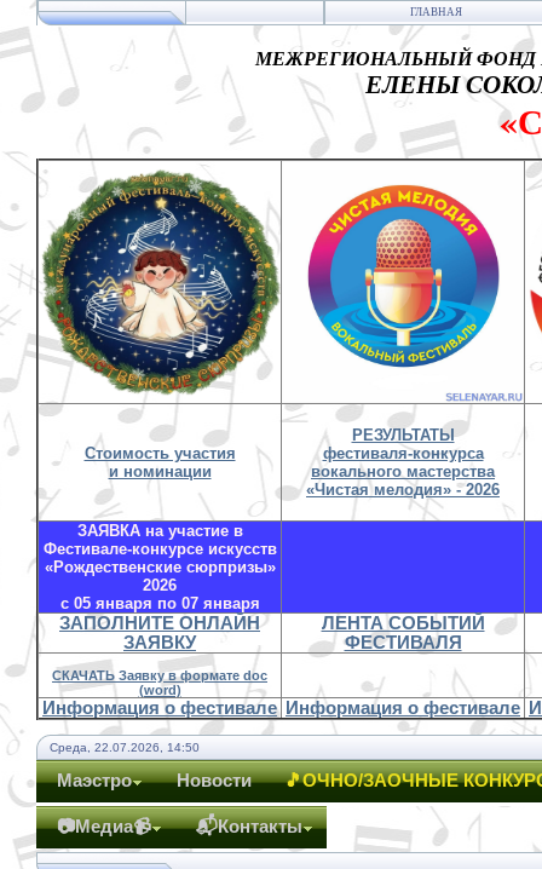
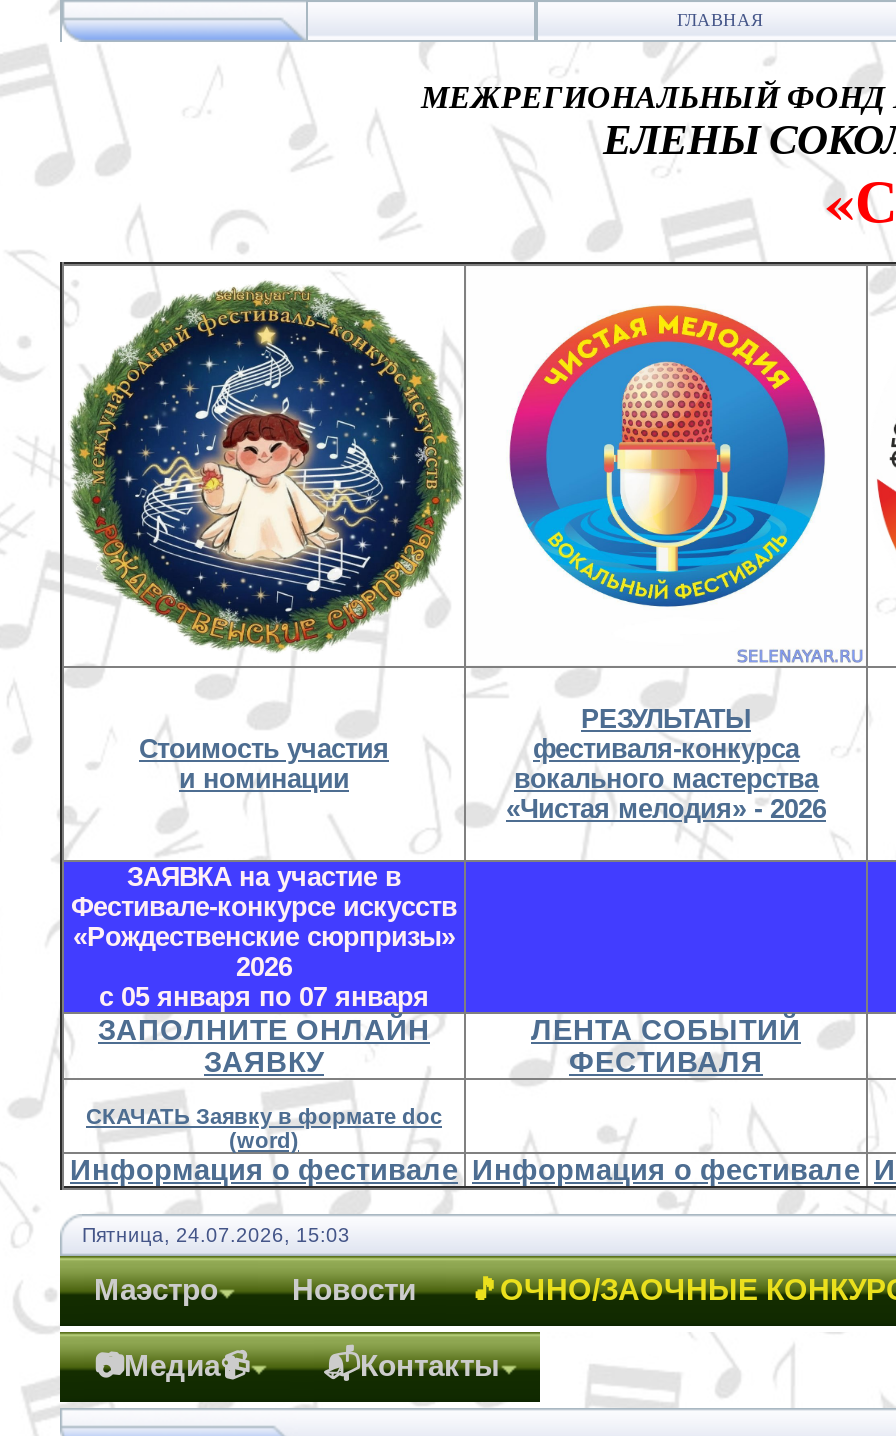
- Среда, 22.07.2026, 14:50
+ Пятница, 24.07.2026, 15:03
